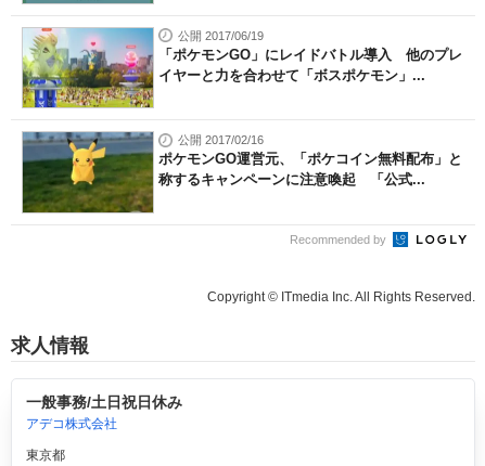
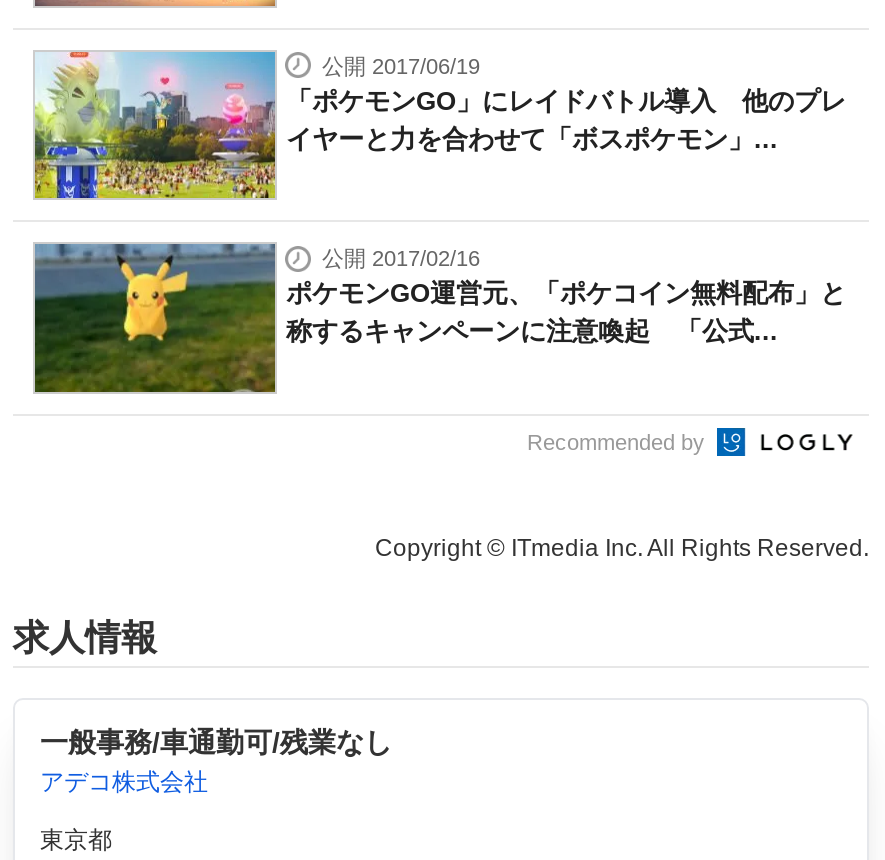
- 一般事務/土日祝日休み
+ 一般事務/車通勤可/残業なし
